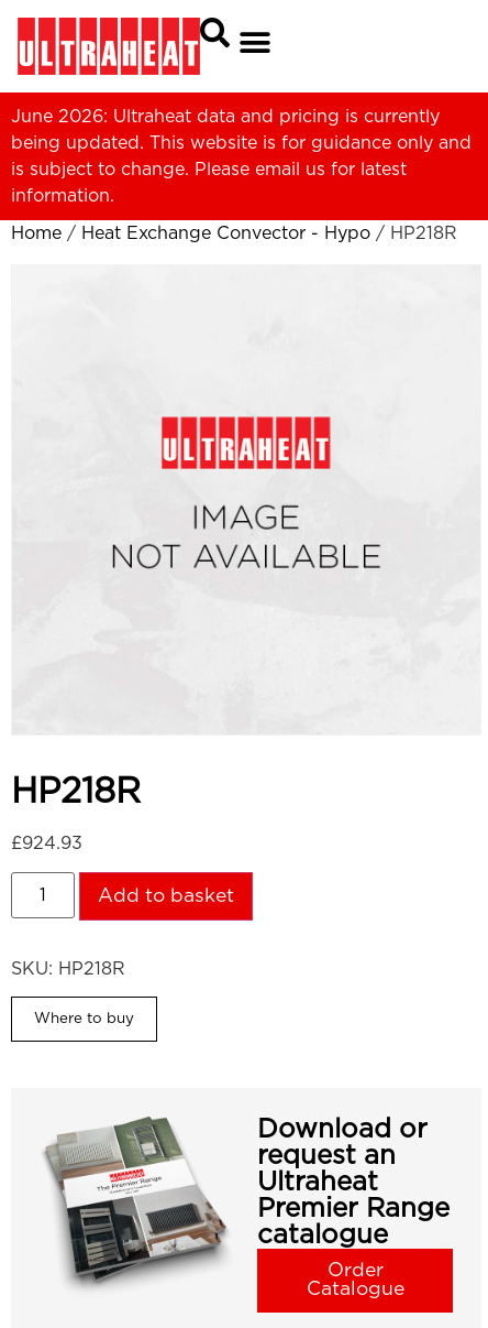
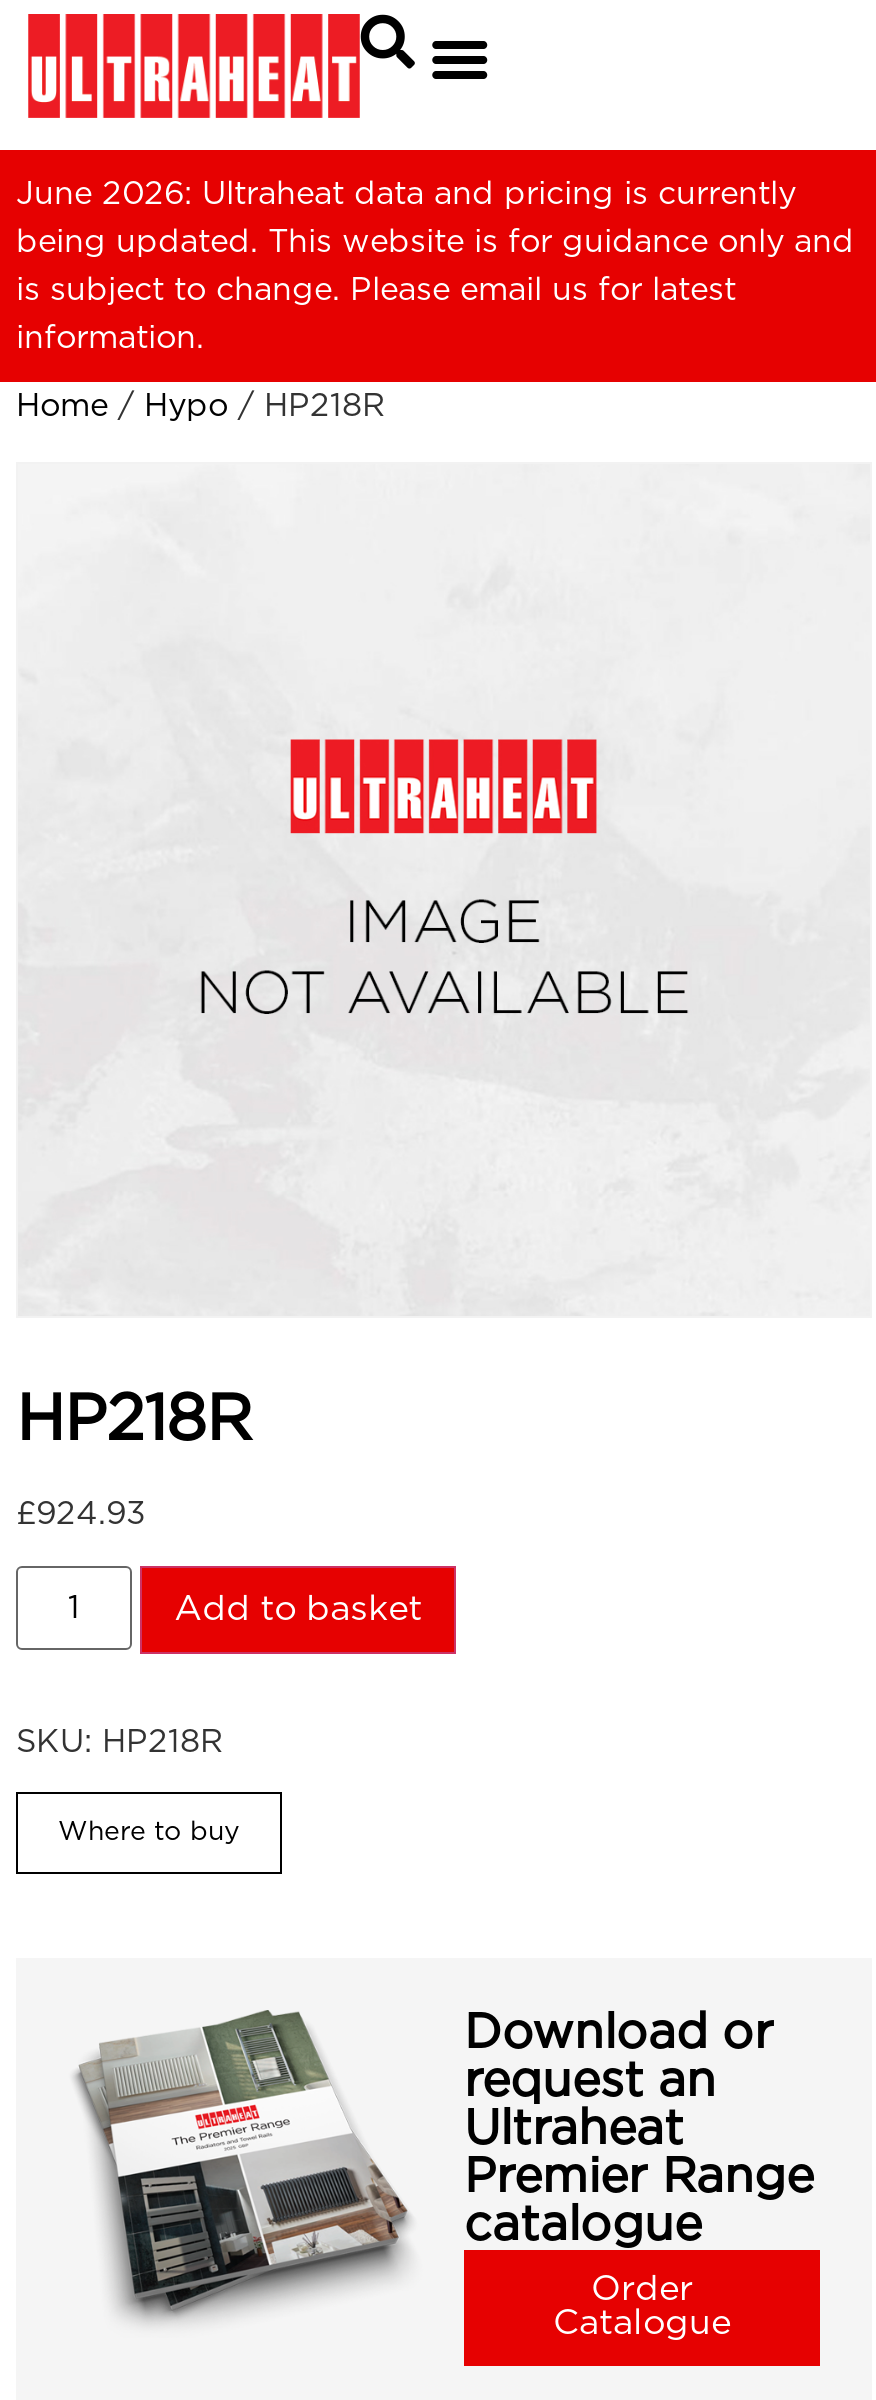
- Home / Heat Exchange Convector - Hypo / HP218R
+ Home / Hypo / HP218R
